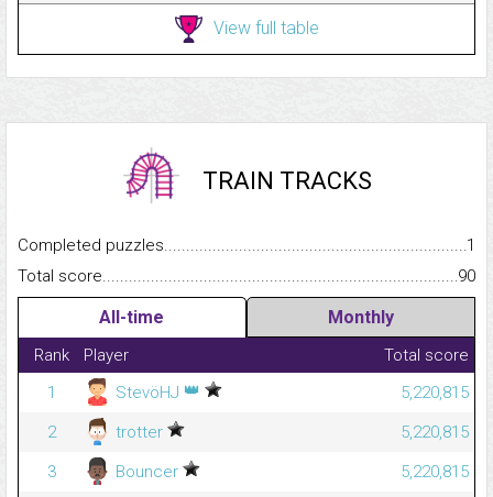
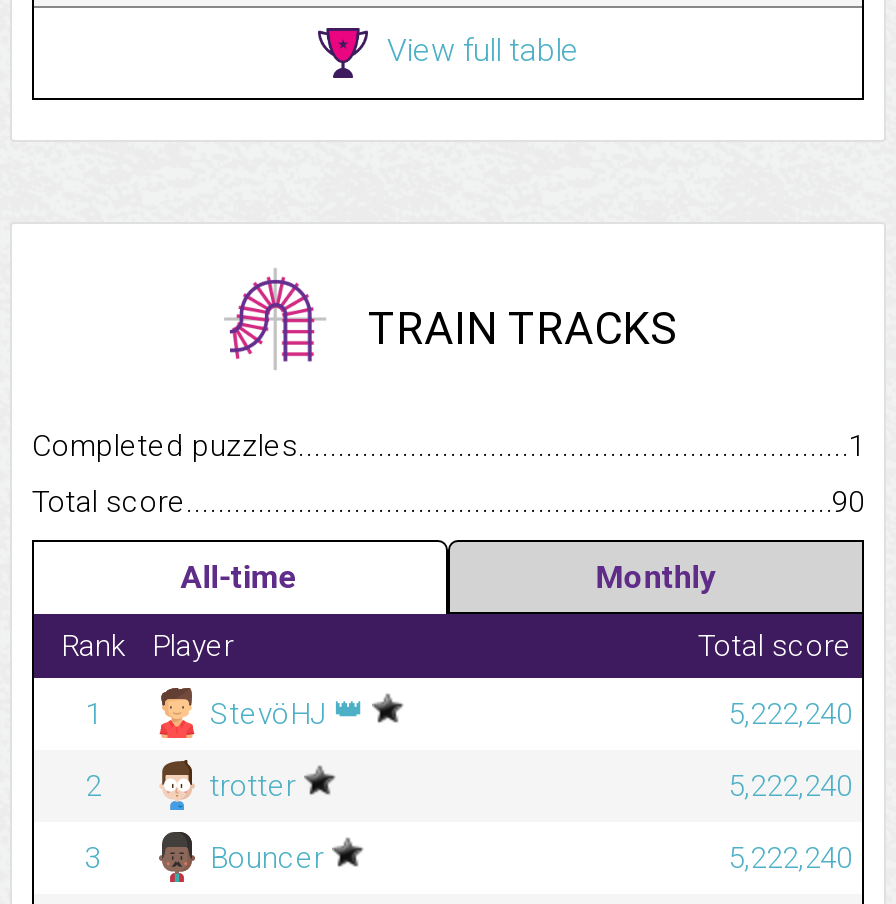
- 5,220,815
+ 5,222,240

- 5,220,815
+ 5,222,240

- 5,220,815
+ 5,222,240
